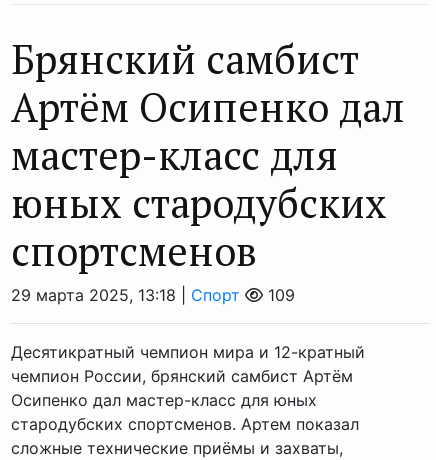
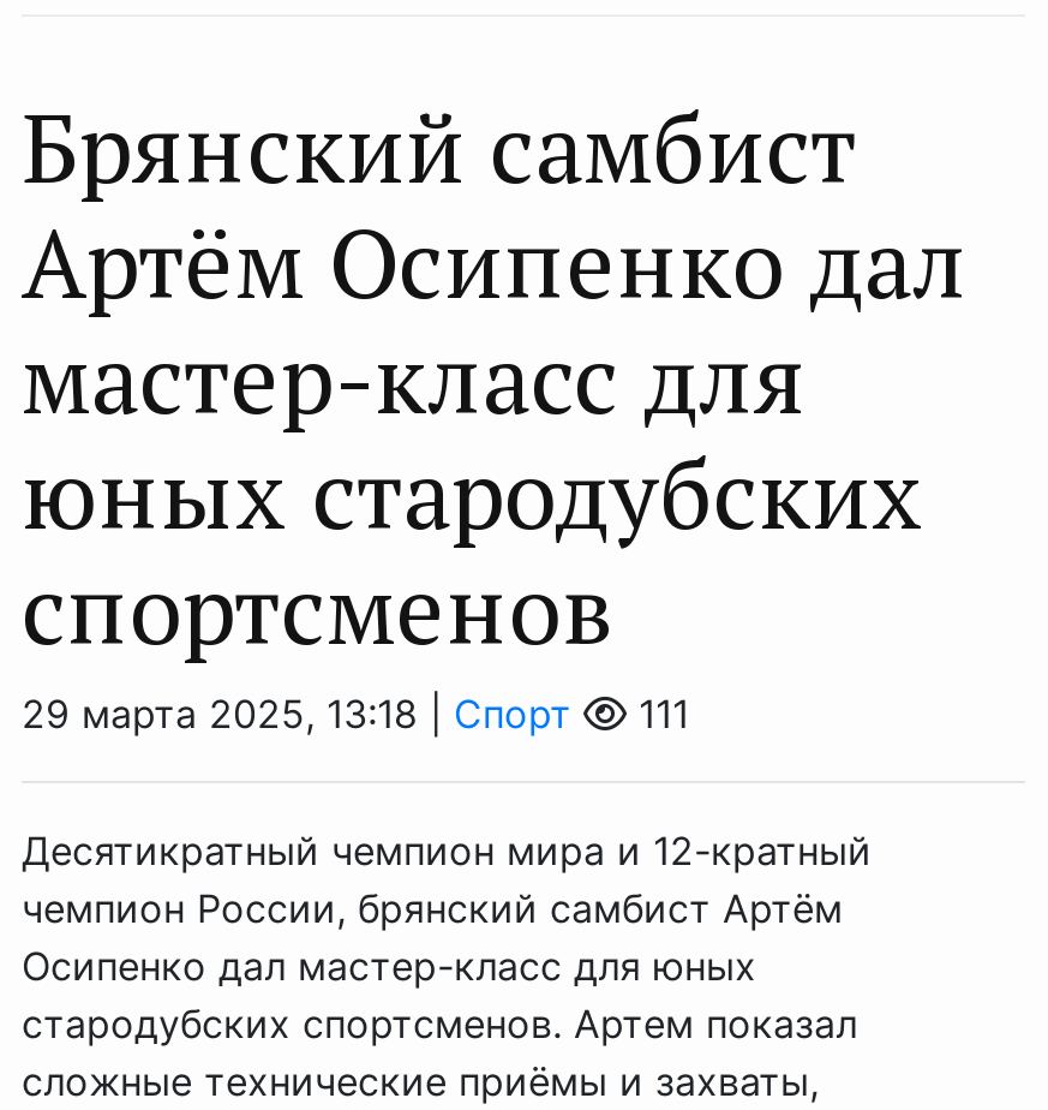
- 109
+ 111
